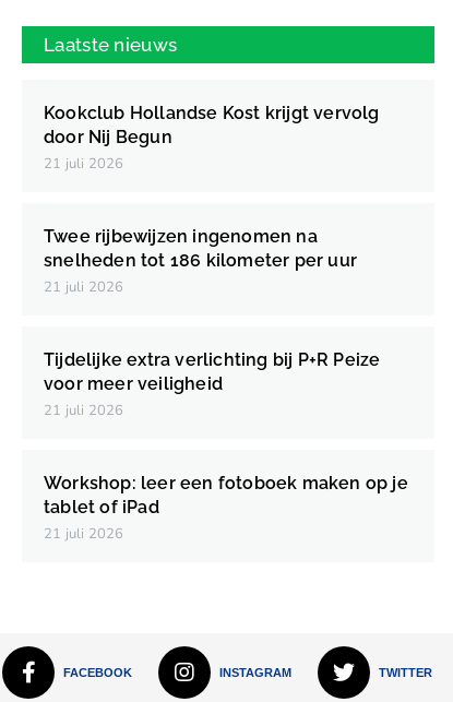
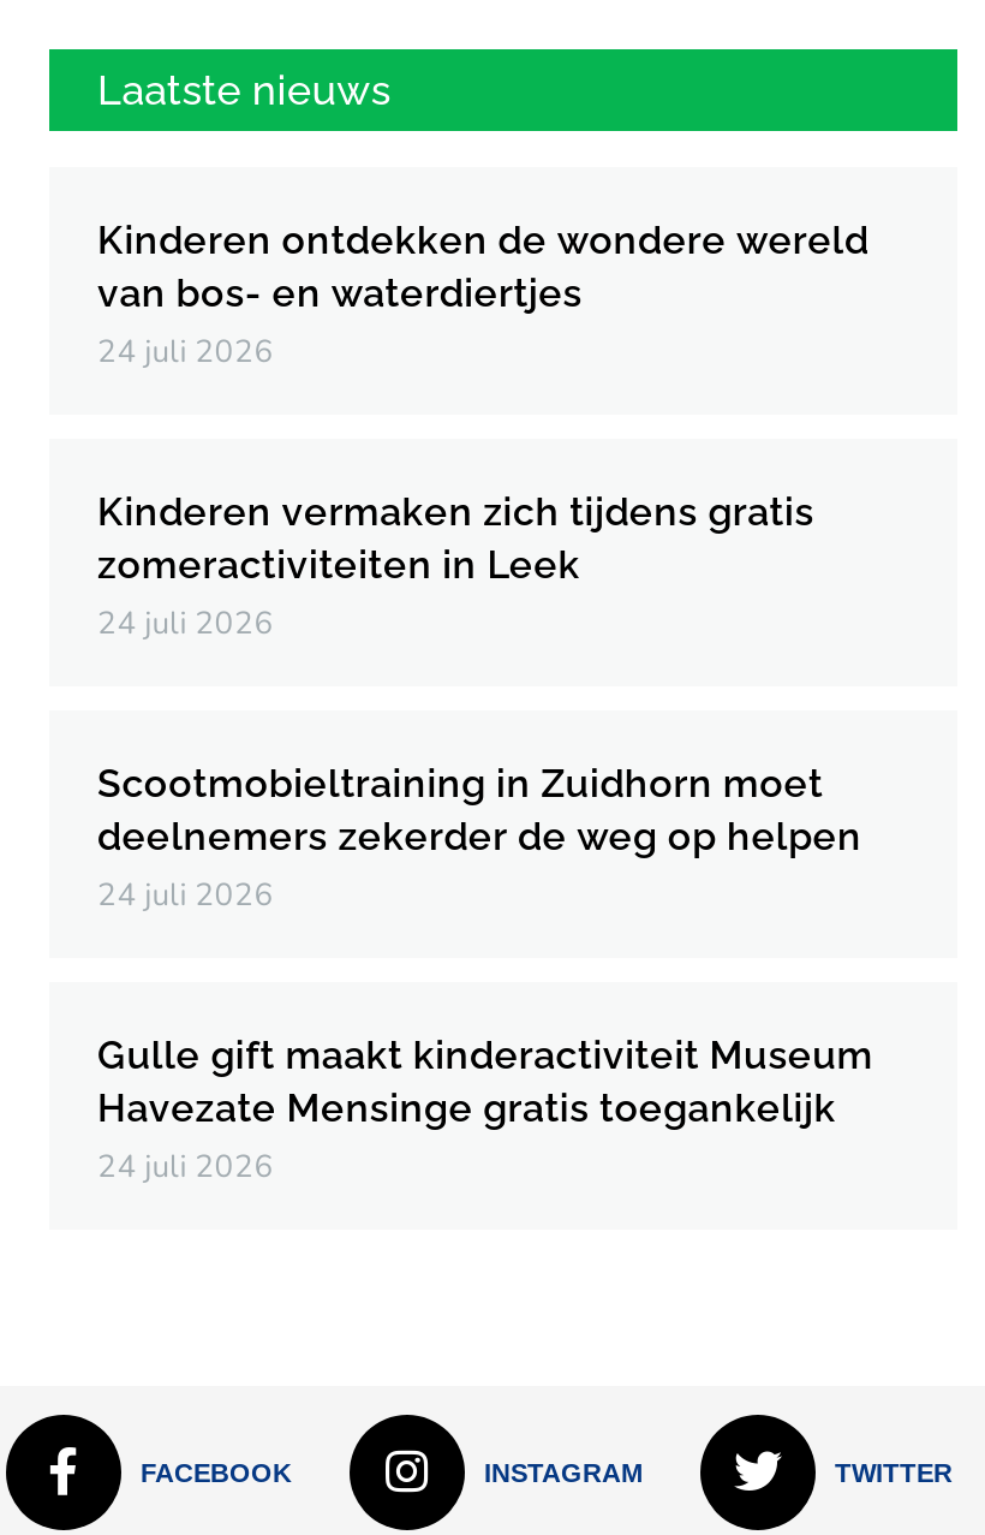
- Kookclub Hollandse Kost krijgt vervolg
- door Nij Begun
- 21 juli 2026
+ Kinderen ontdekken de wondere wereld
+ van bos- en waterdiertjes
+ 24 juli 2026

- Twee rijbewijzen ingenomen na
- snelheden tot 186 kilometer per uur
- 21 juli 2026
+ Kinderen vermaken zich tijdens gratis
+ zomeractiviteiten in Leek
+ 24 juli 2026

- Tijdelijke extra verlichting bij P+R Peize
- voor meer veiligheid
- 21 juli 2026
+ Scootmobieltraining in Zuidhorn moet
+ deelnemers zekerder de weg op helpen
+ 24 juli 2026

- Workshop: leer een fotoboek maken op je
- tablet of iPad
- 21 juli 2026
+ Gulle gift maakt kinderactiviteit Museum
+ Havezate Mensinge gratis toegankelijk
+ 24 juli 2026
